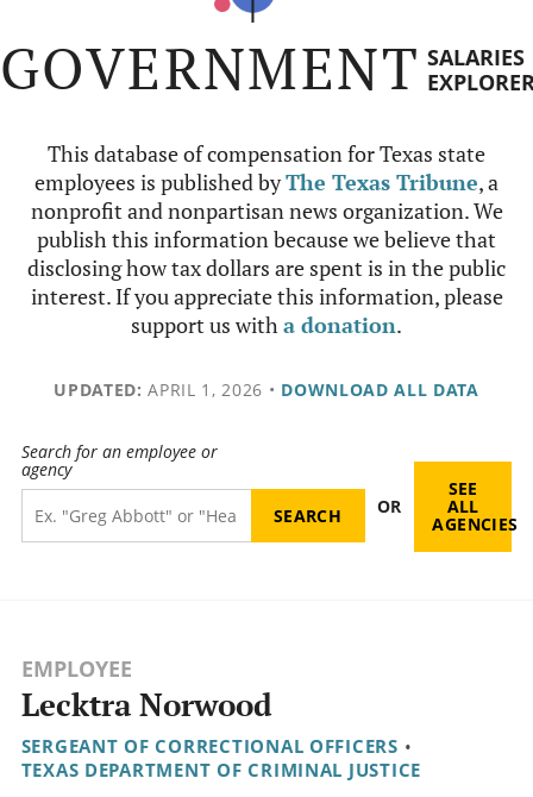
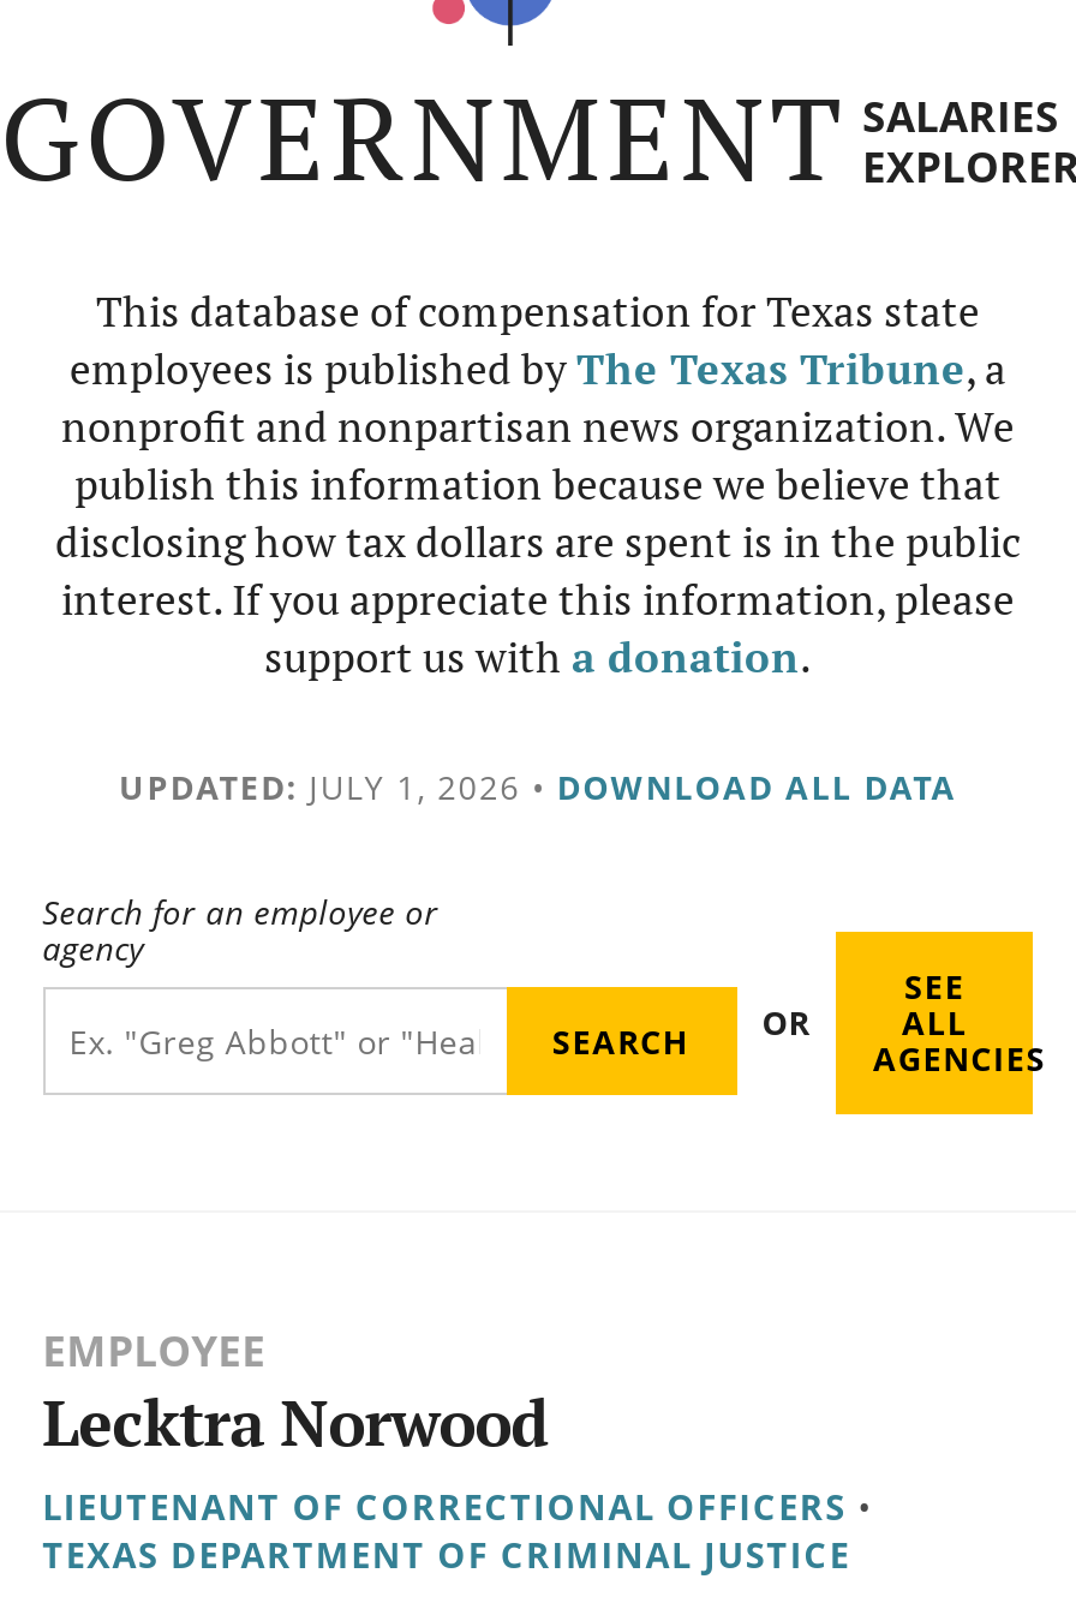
- UPDATED: APRIL 1, 2026 • DOWNLOAD ALL DATA
+ UPDATED: JULY 1, 2026 • DOWNLOAD ALL DATA

- SERGEANT OF CORRECTIONAL OFFICERS •
+ LIEUTENANT OF CORRECTIONAL OFFICERS •
